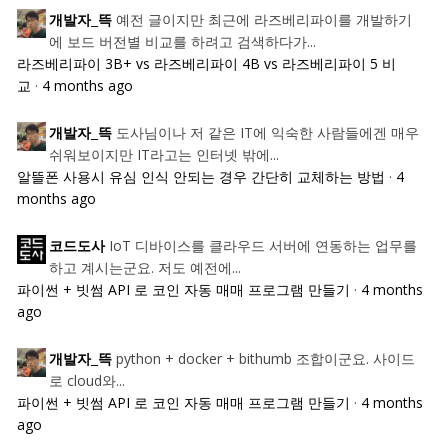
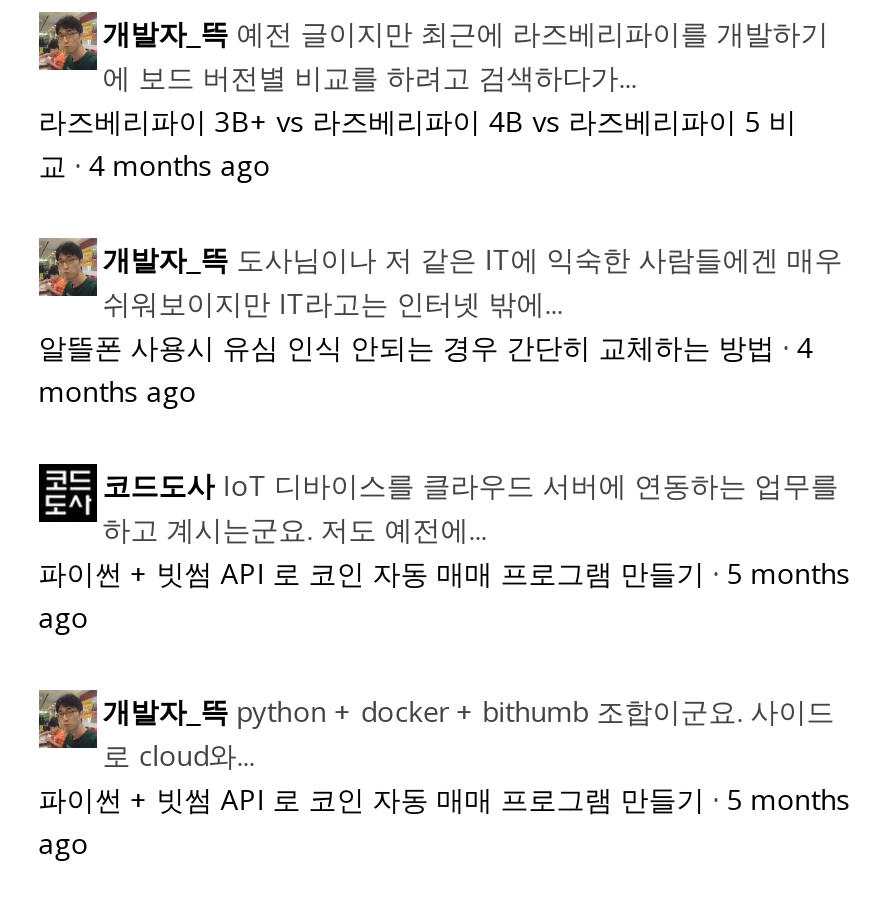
- 파이썬 + 빗썸 API 로 코인 자동 매매 프로그램 만들기 · 4 months
+ 파이썬 + 빗썸 API 로 코인 자동 매매 프로그램 만들기 · 5 months

- 파이썬 + 빗썸 API 로 코인 자동 매매 프로그램 만들기 · 4 months
+ 파이썬 + 빗썸 API 로 코인 자동 매매 프로그램 만들기 · 5 months
